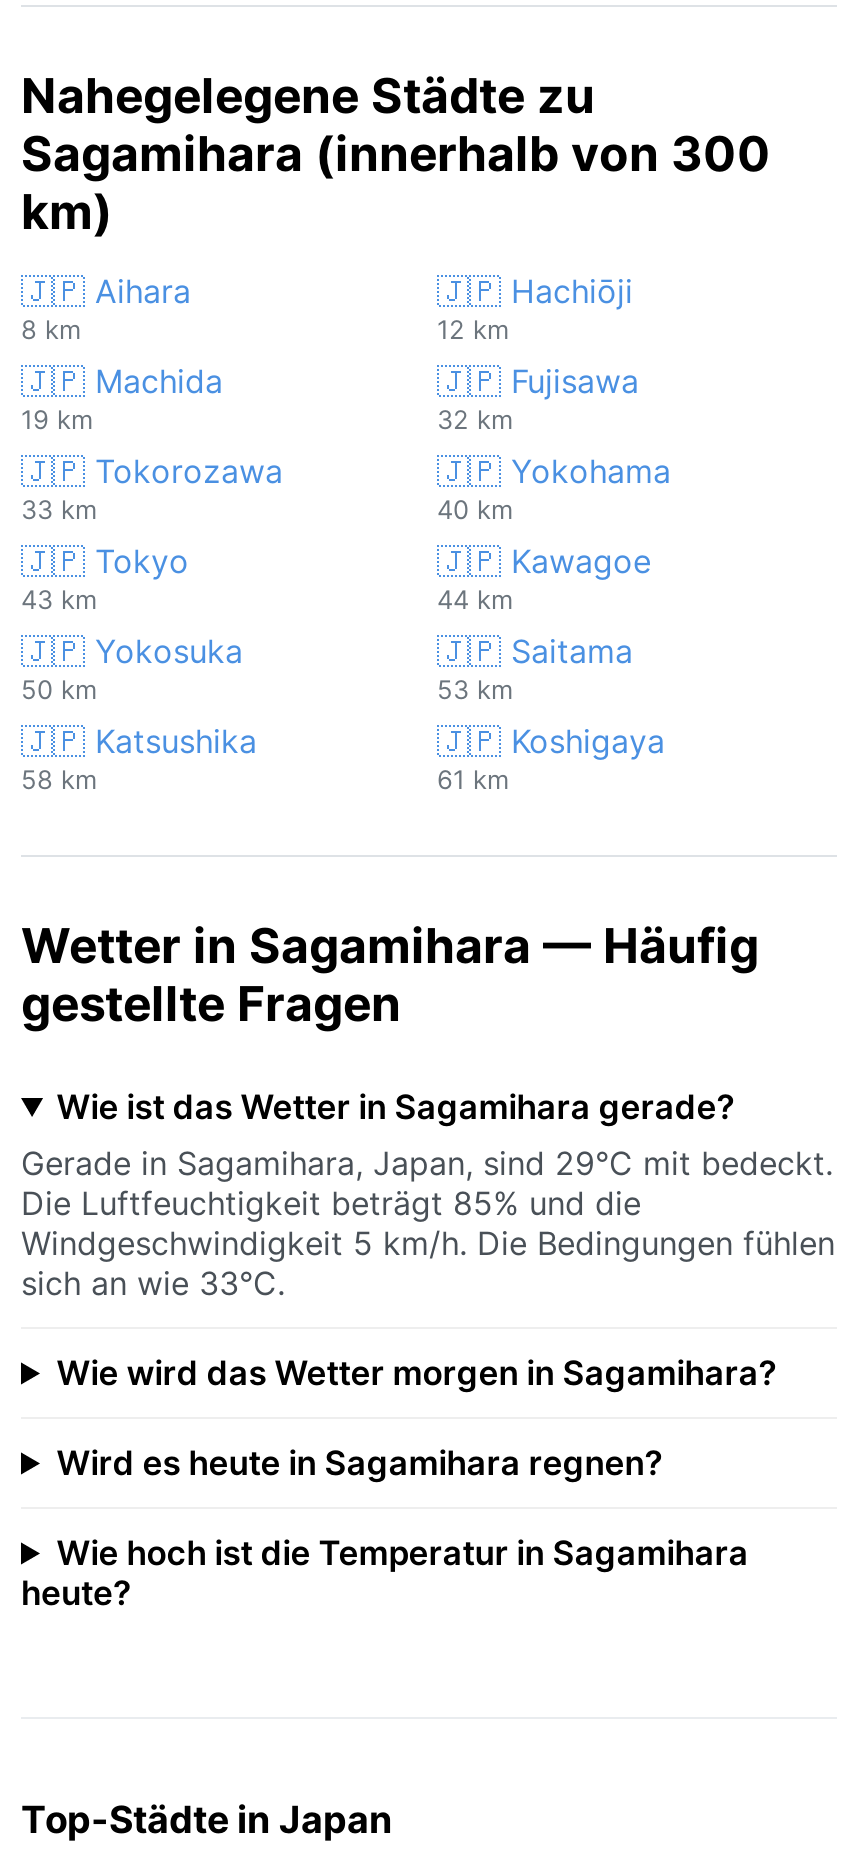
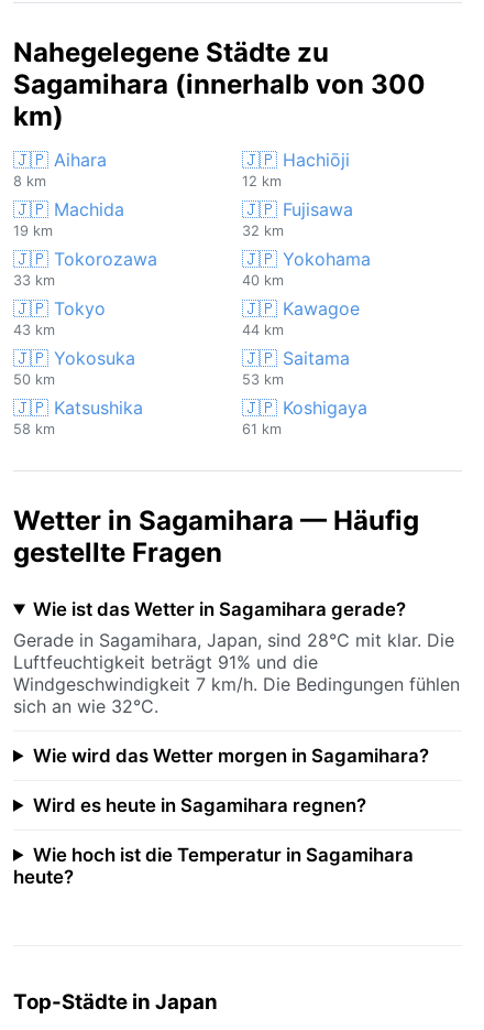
- Gerade in Sagamihara, Japan, sind 29°C mit bedeckt.
- Die Luftfeuchtigkeit beträgt 85% und die
- Windgeschwindigkeit 5 km/h. Die Bedingungen fühlen
- sich an wie 33°C.
+ Gerade in Sagamihara, Japan, sind 28°C mit klar. Die
+ Luftfeuchtigkeit beträgt 91% und die
+ Windgeschwindigkeit 7 km/h. Die Bedingungen fühlen
+ sich an wie 32°C.
